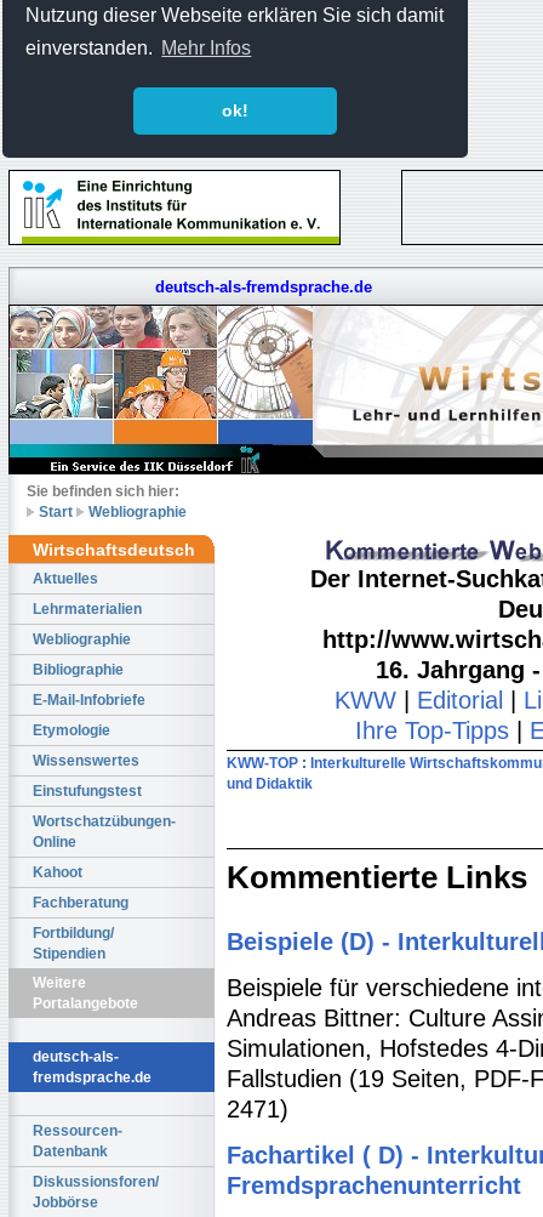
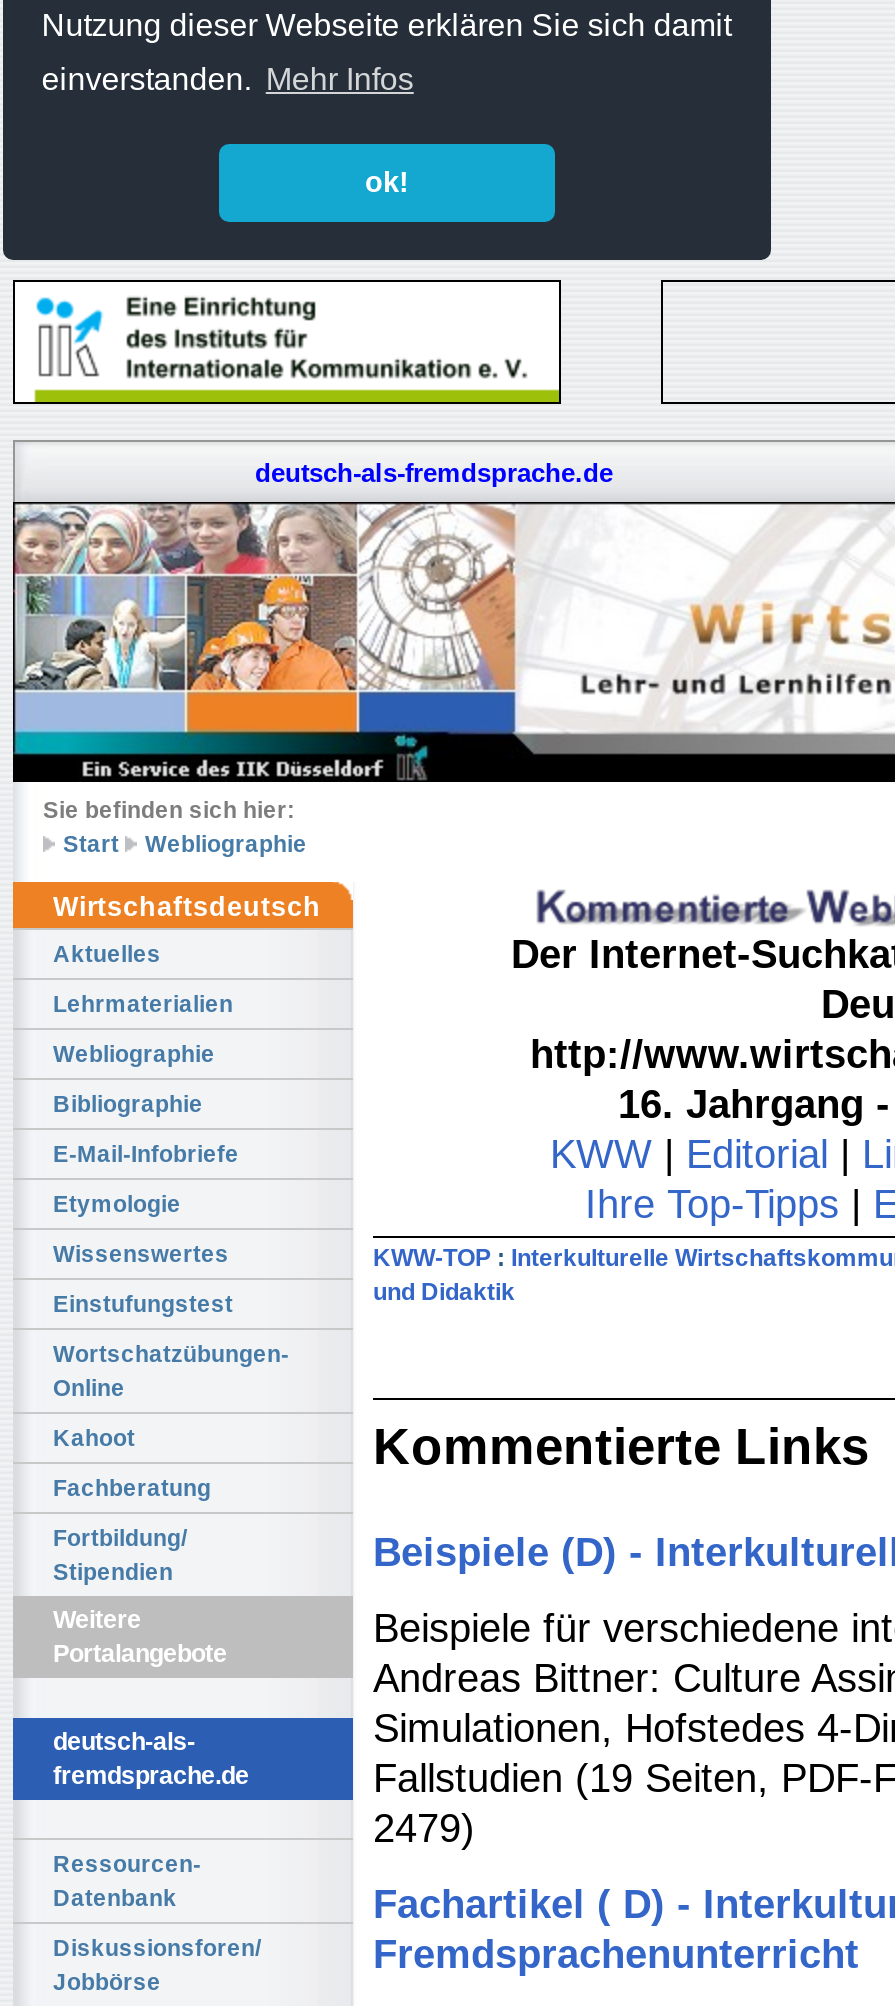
- 2471)
+ 2479)
